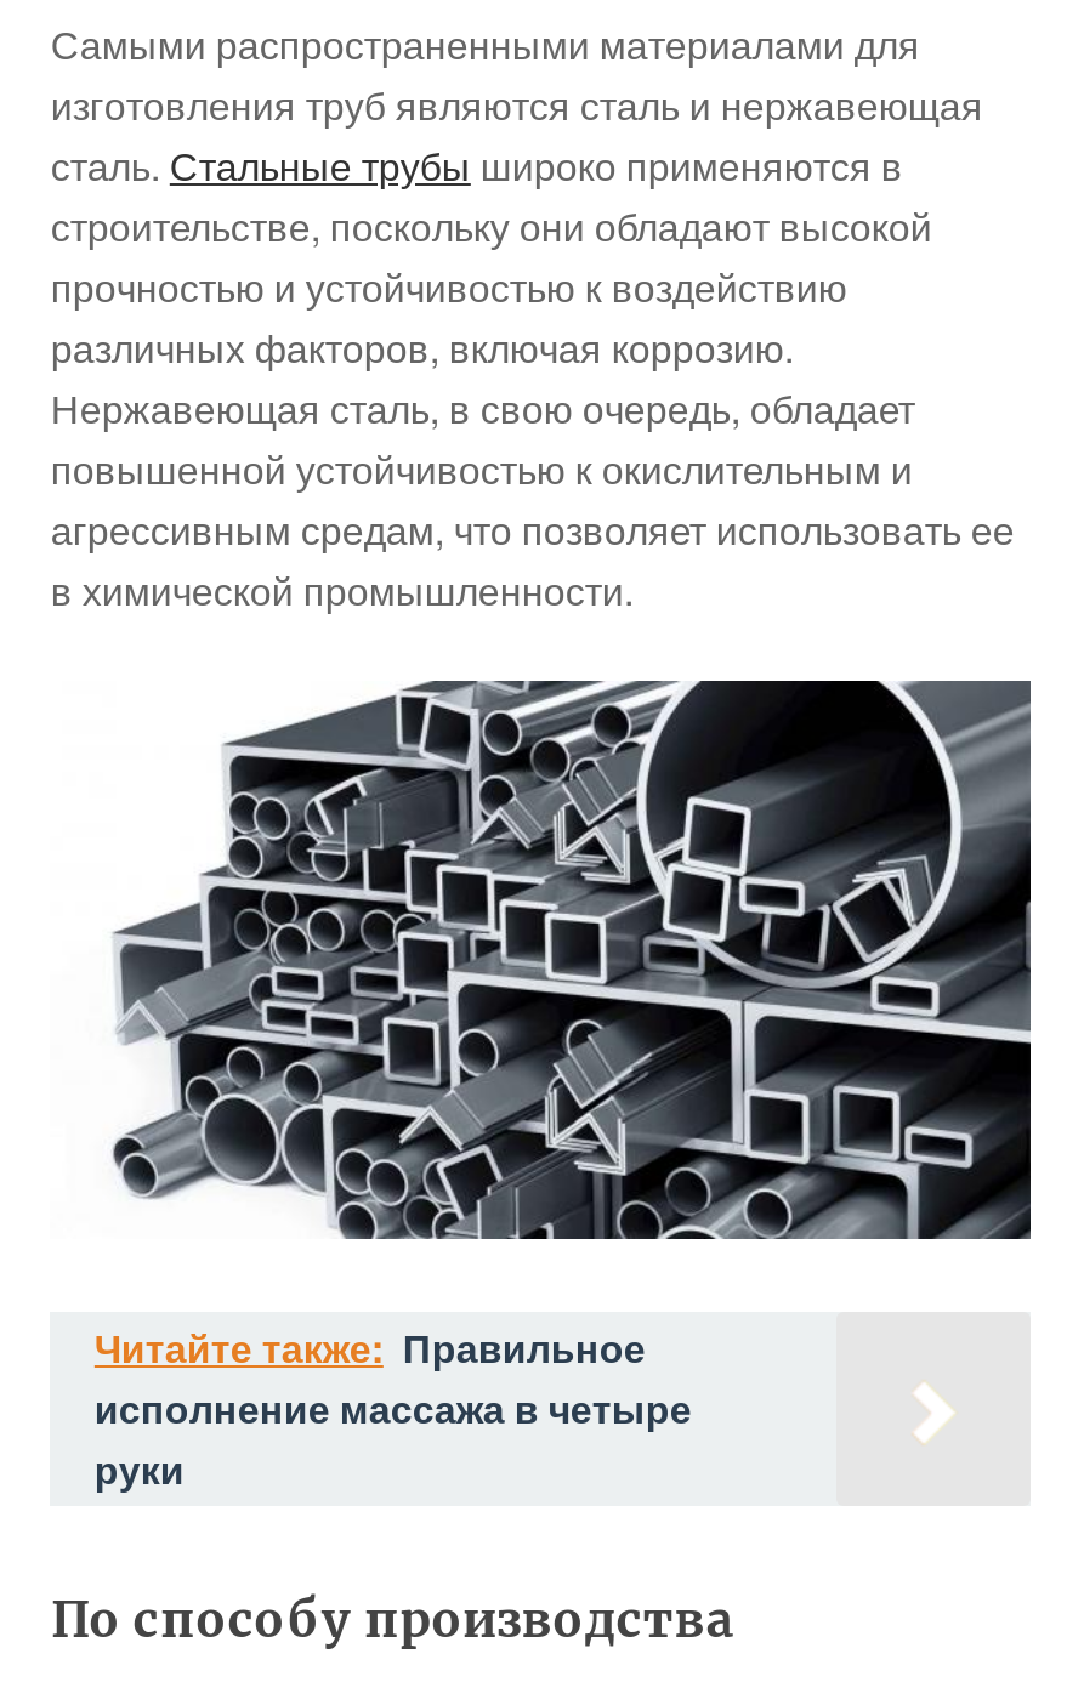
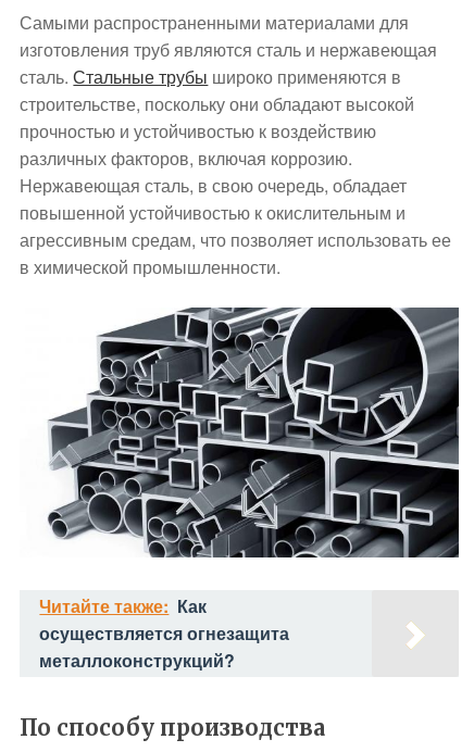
- Читайте также: Правильное
- исполнение массажа в четыре
- руки
+ Читайте также: Как
+ осуществляется огнезащита
+ металлоконструкций?
